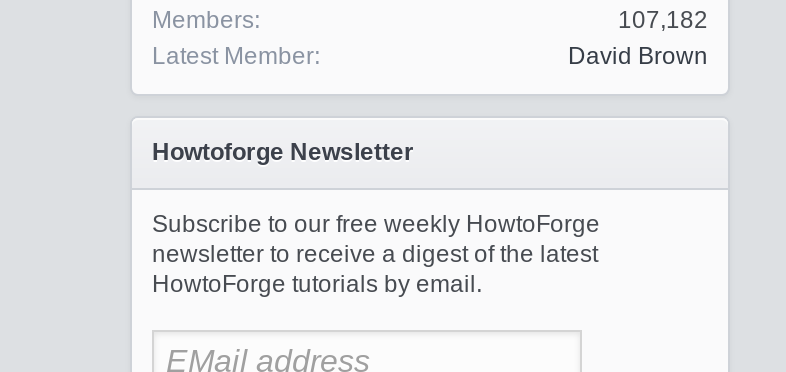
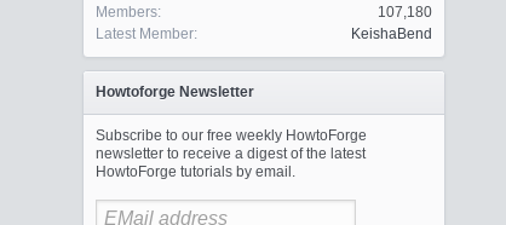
- 107,182
+ 107,180

- David Brown
+ KeishaBend
